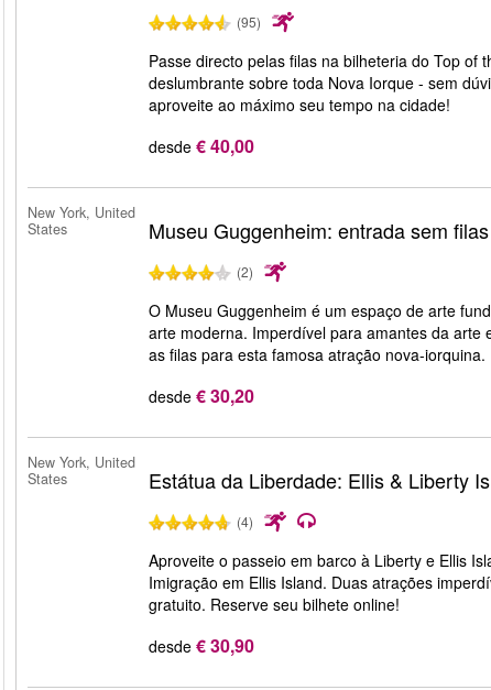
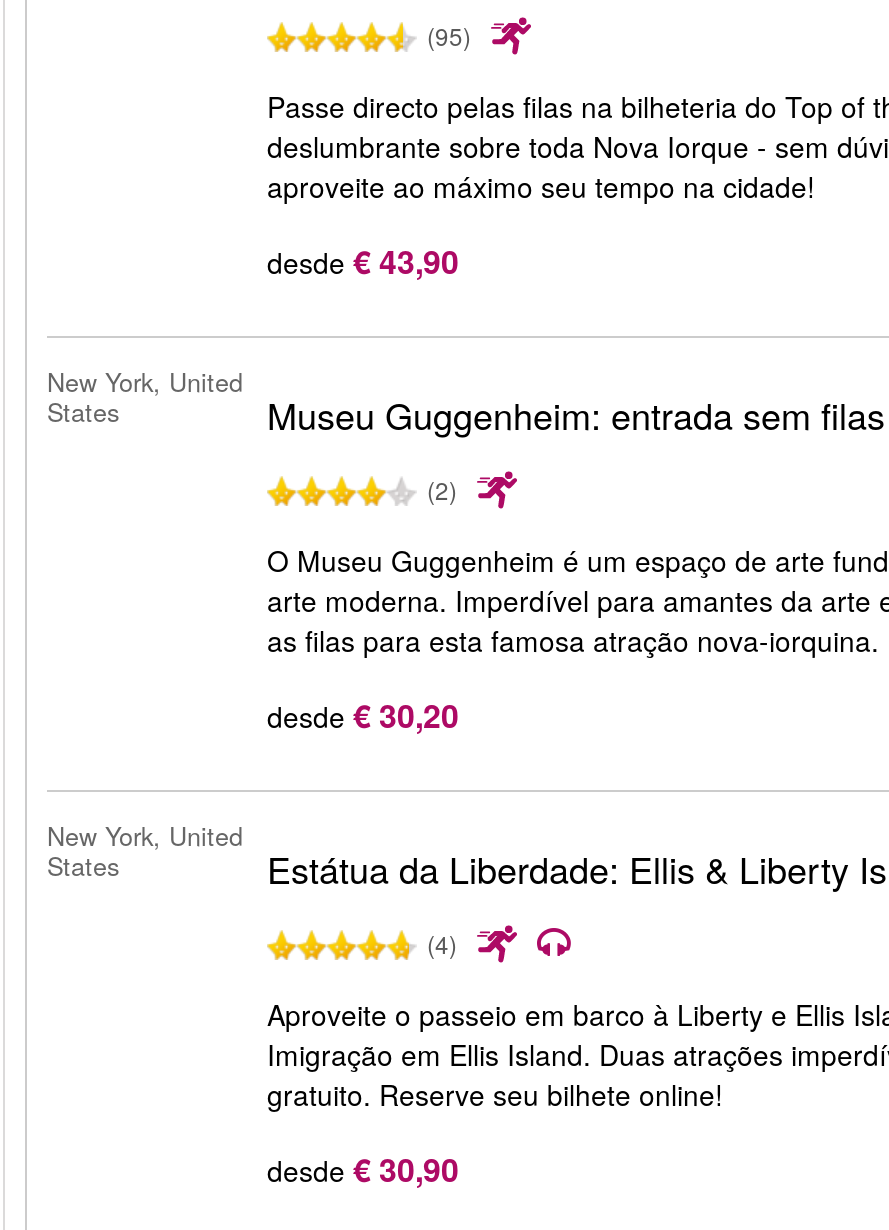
- desde € 40,00
+ desde € 43,90
